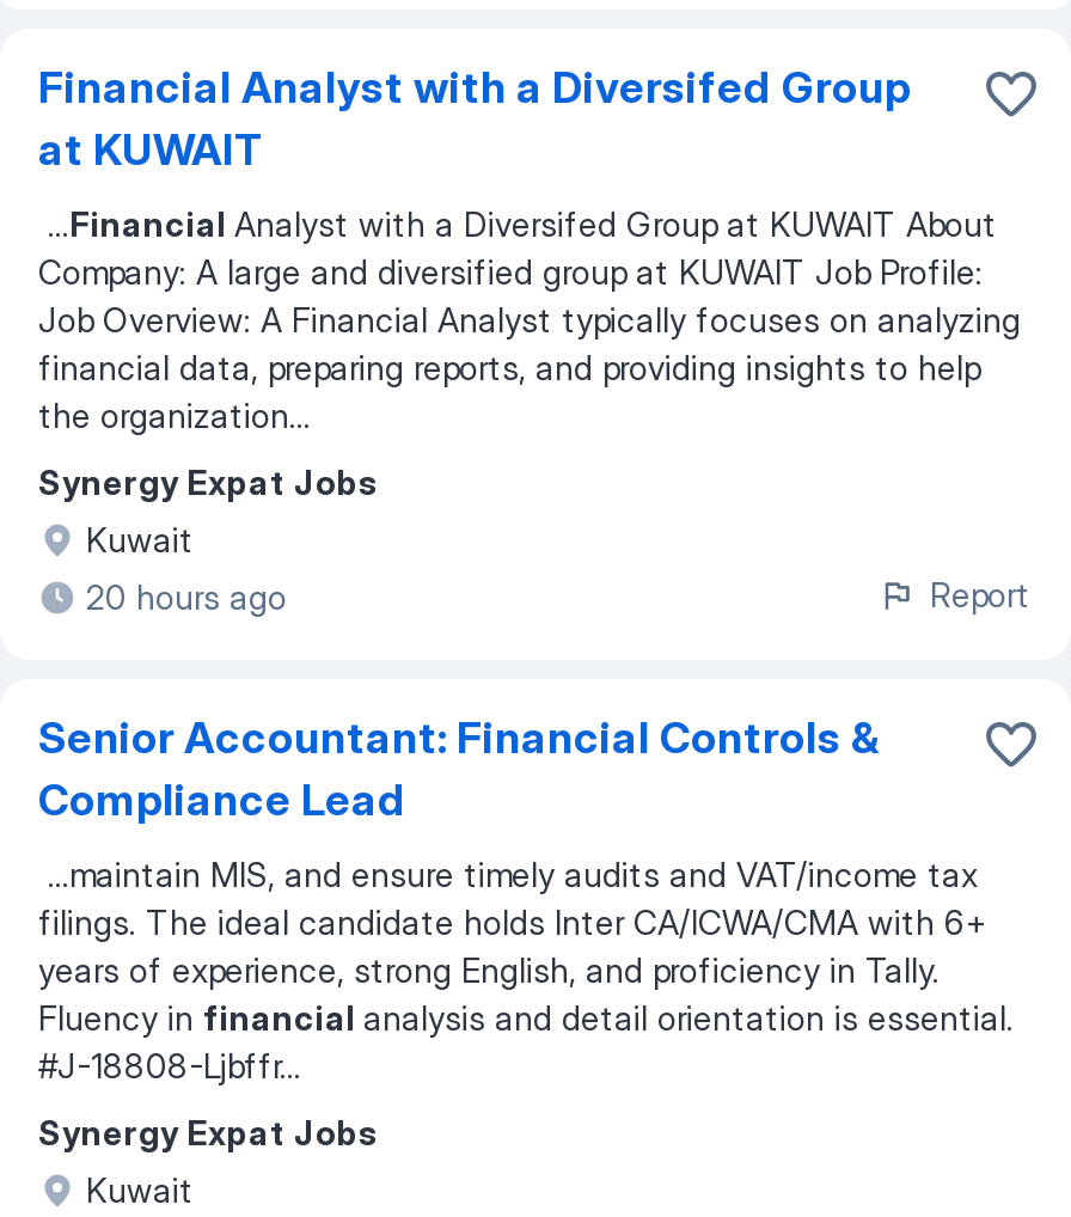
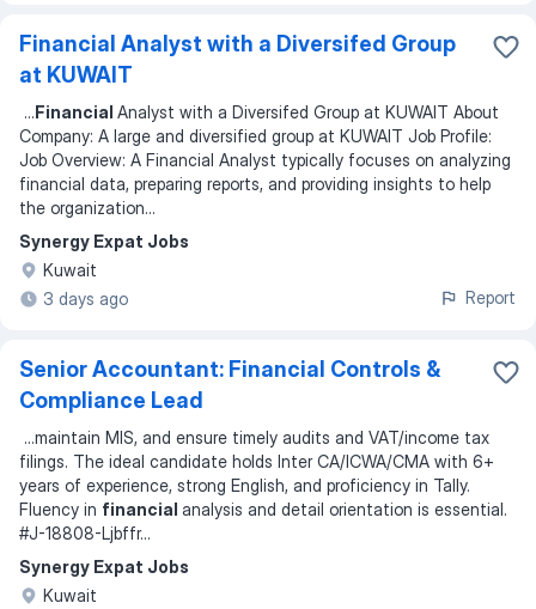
- 20 hours ago
+ 3 days ago
